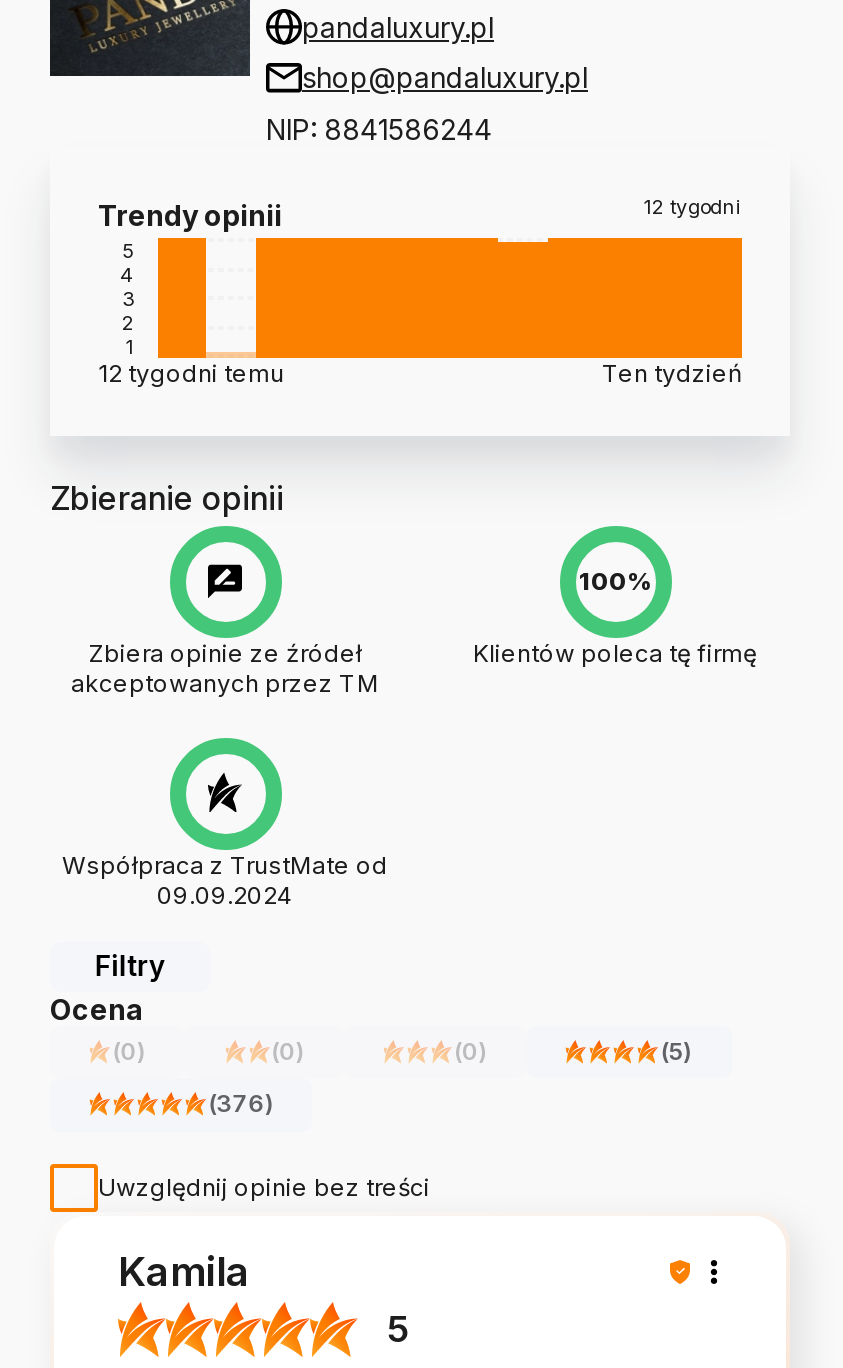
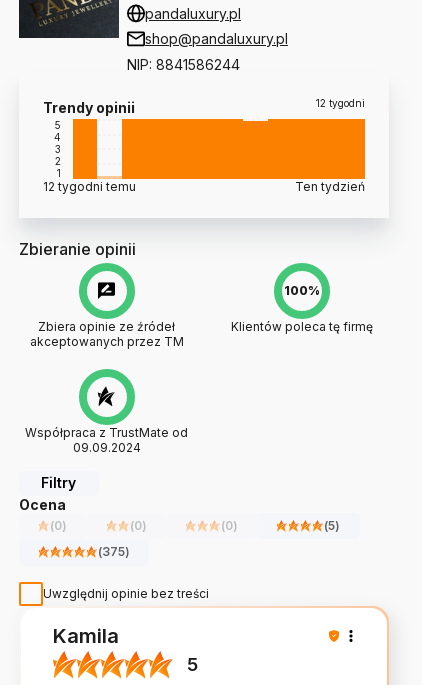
- (376)
+ (375)
